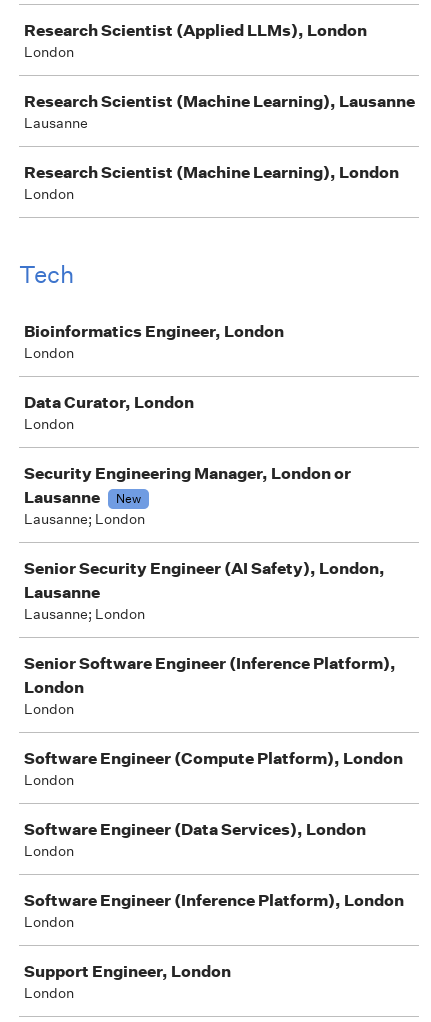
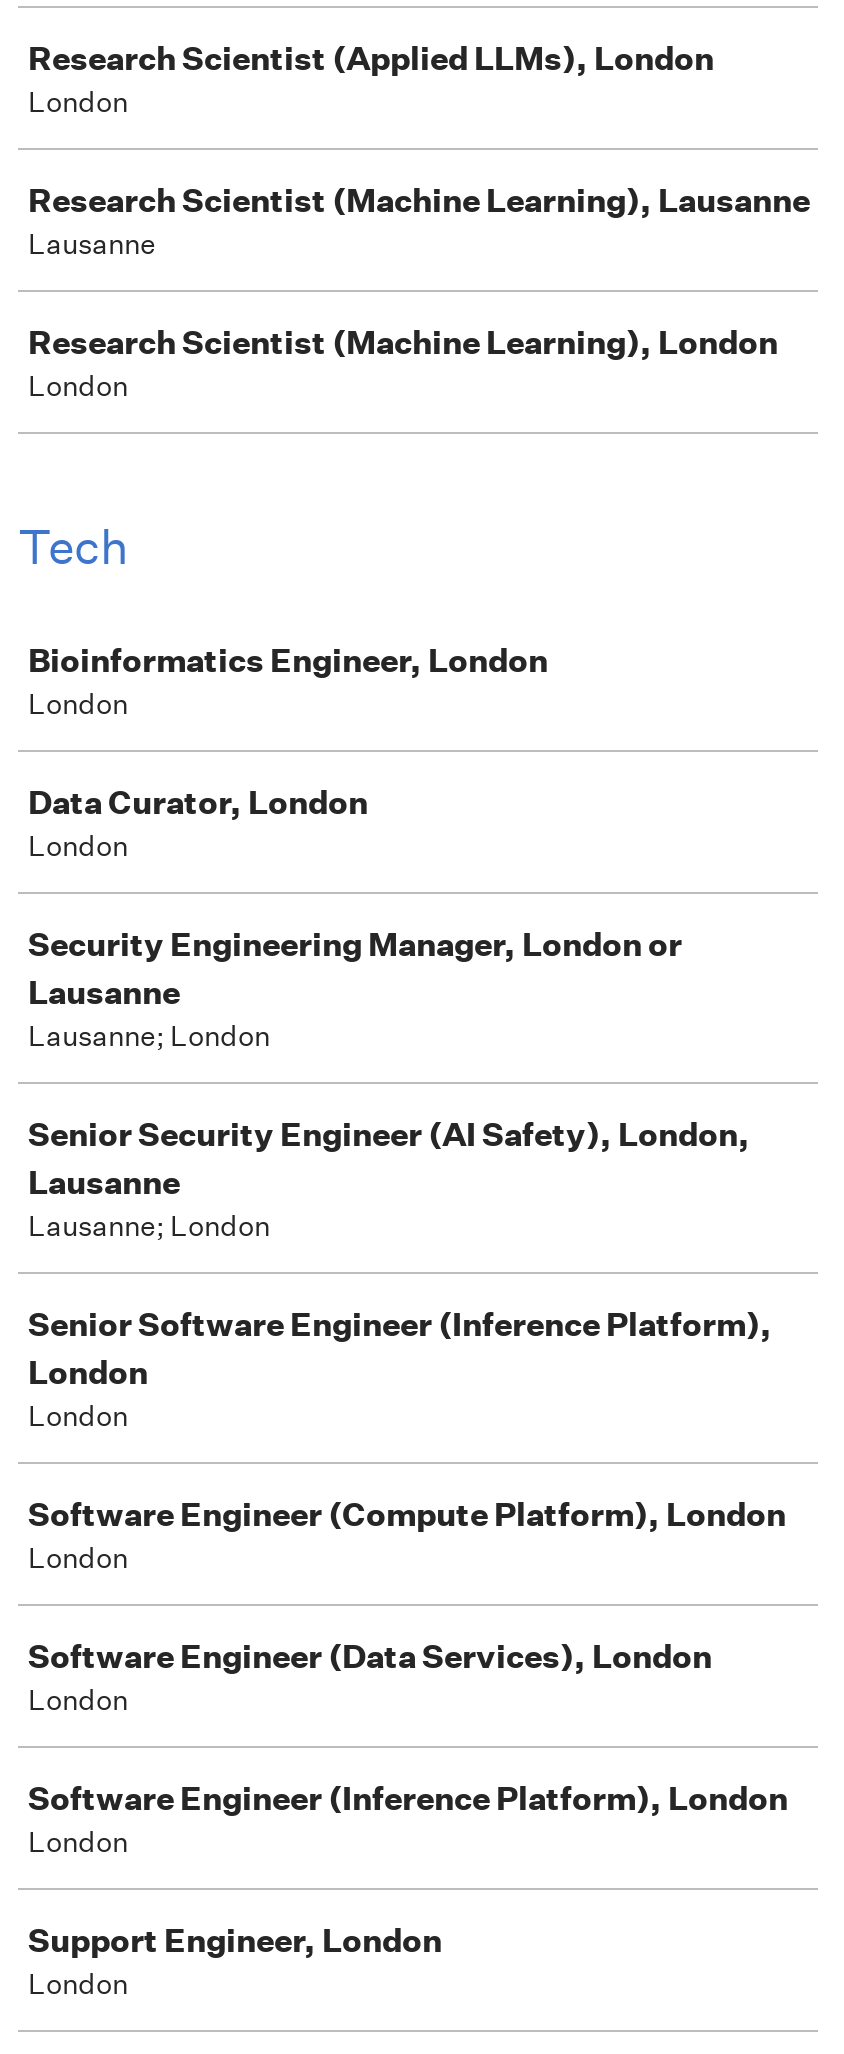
- New
